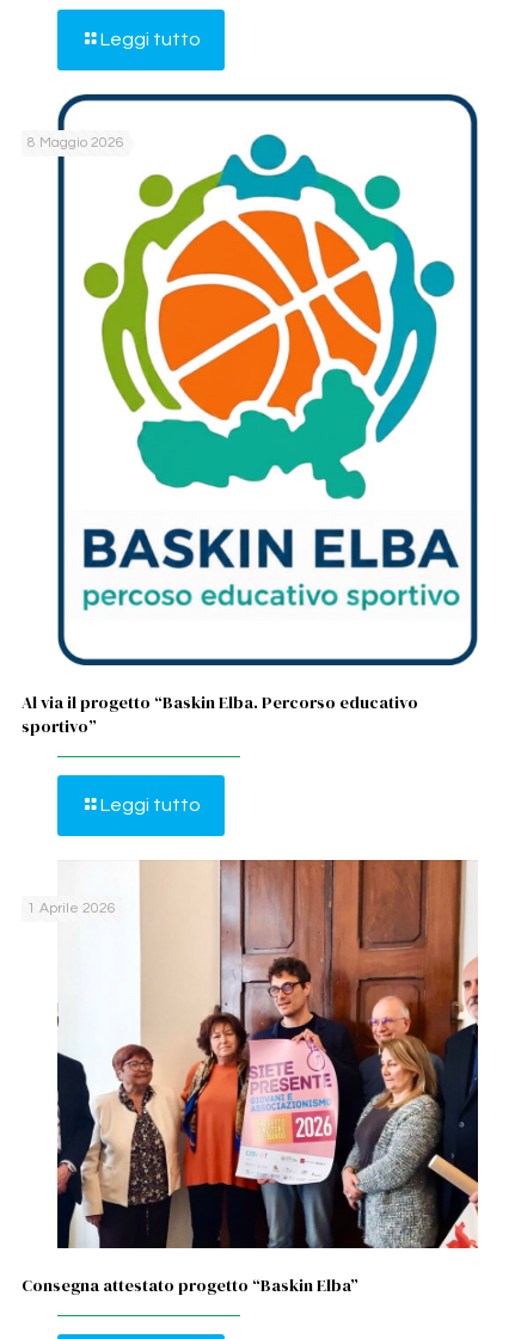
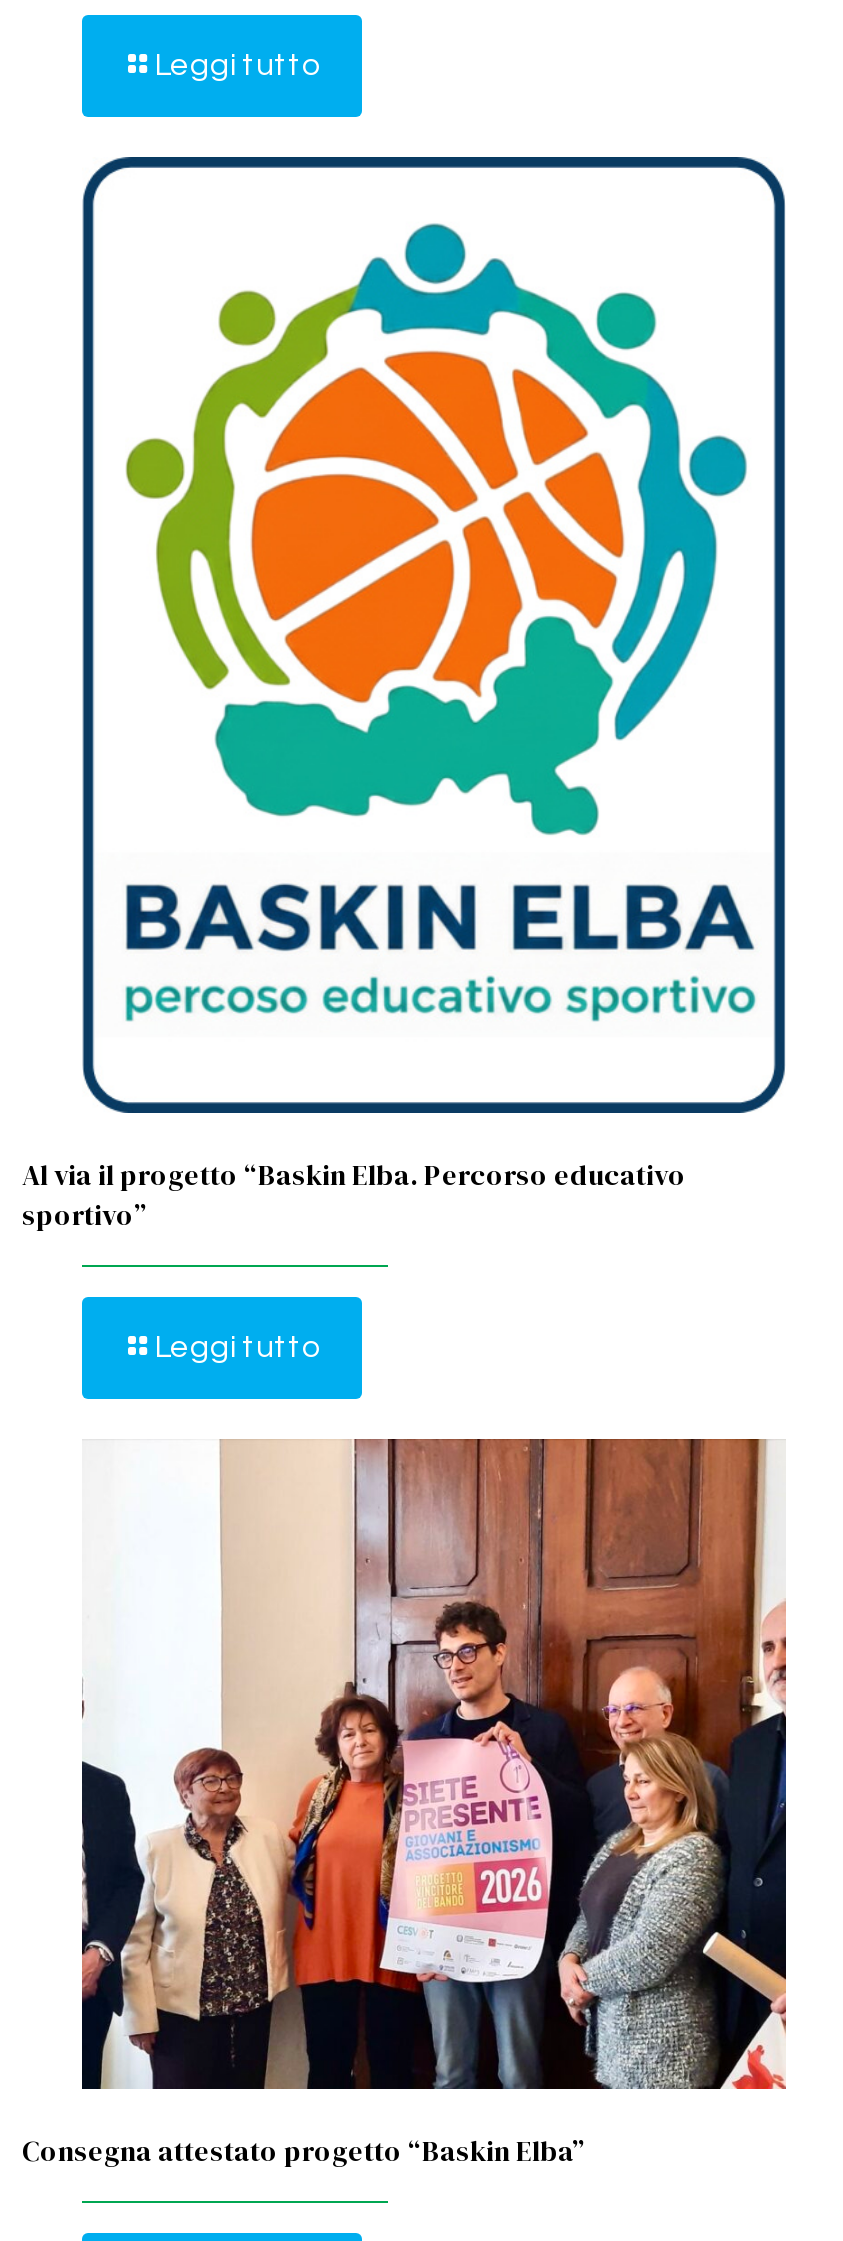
- 8 Maggio 2026

- 1 Aprile 2026
